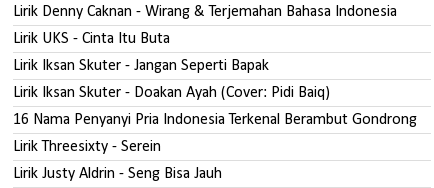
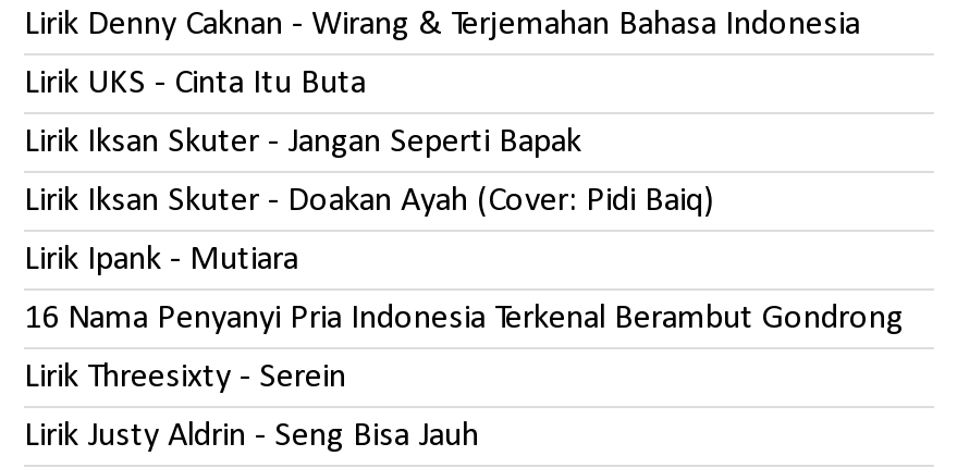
+ Lirik Ipank - Mutiara
